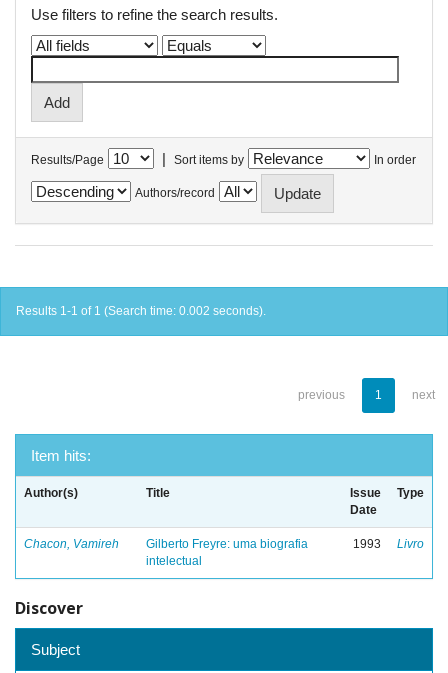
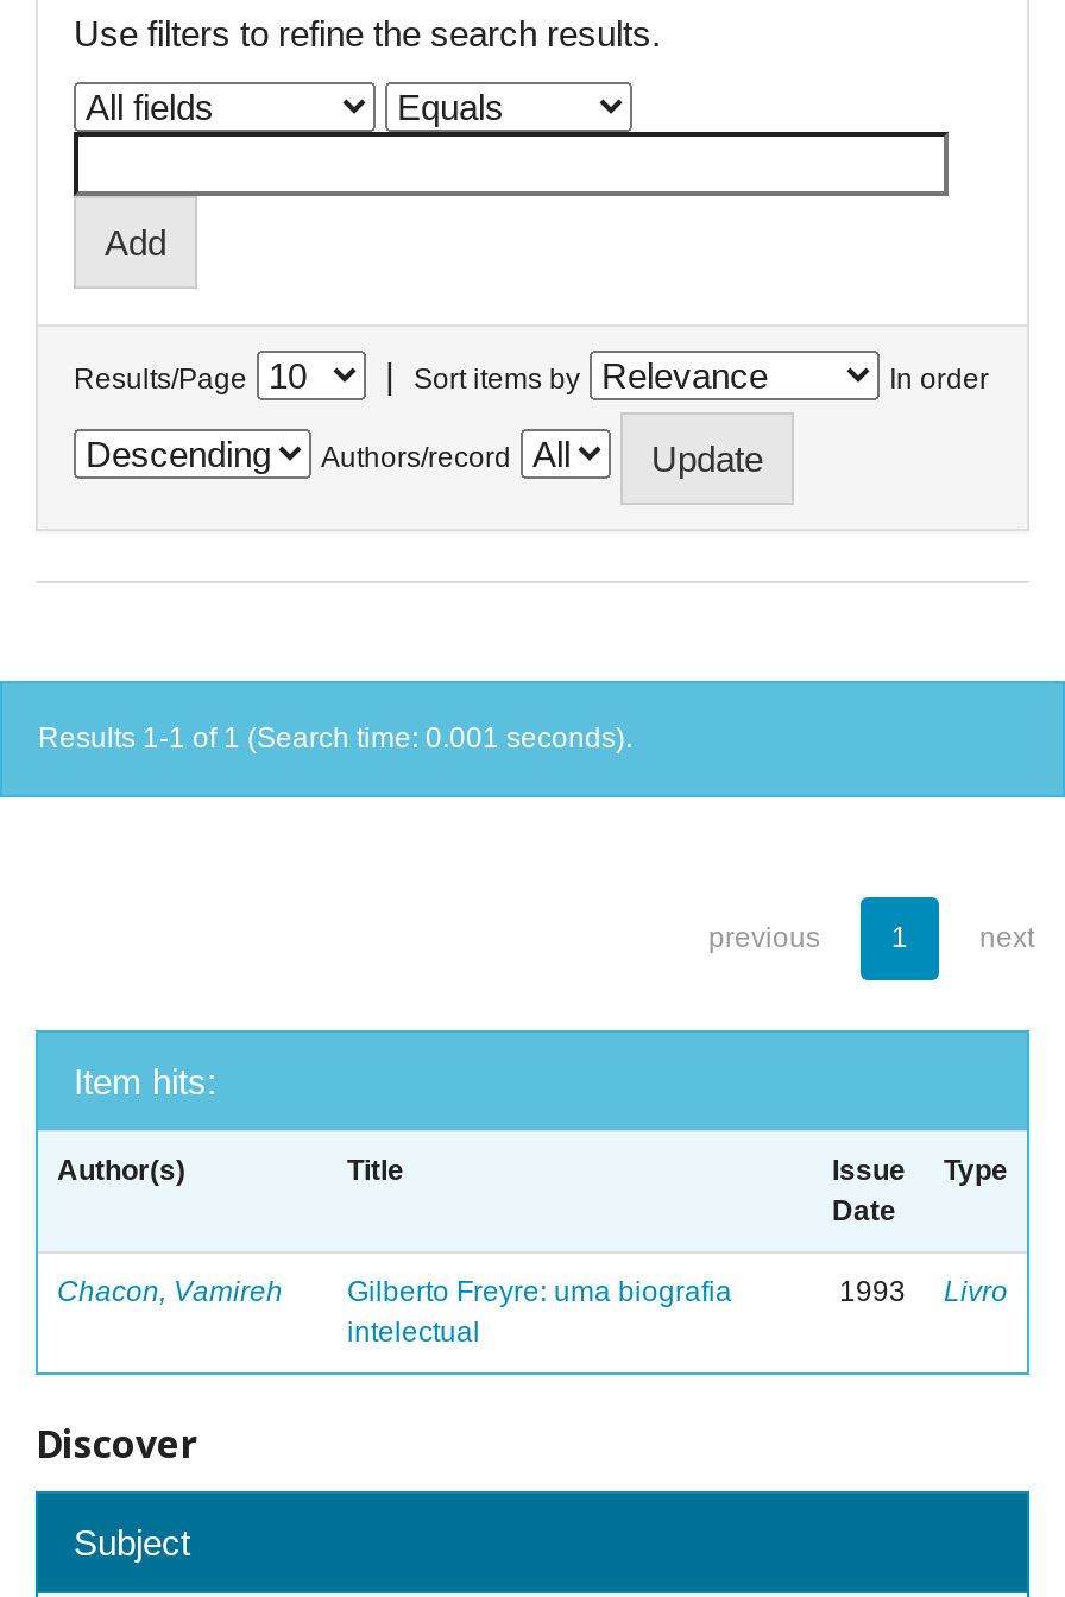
- Results 1-1 of 1 (Search time: 0.002 seconds).
+ Results 1-1 of 1 (Search time: 0.001 seconds).
